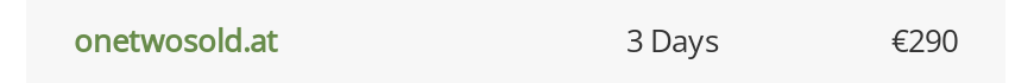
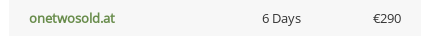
- 3 Days
+ 6 Days
